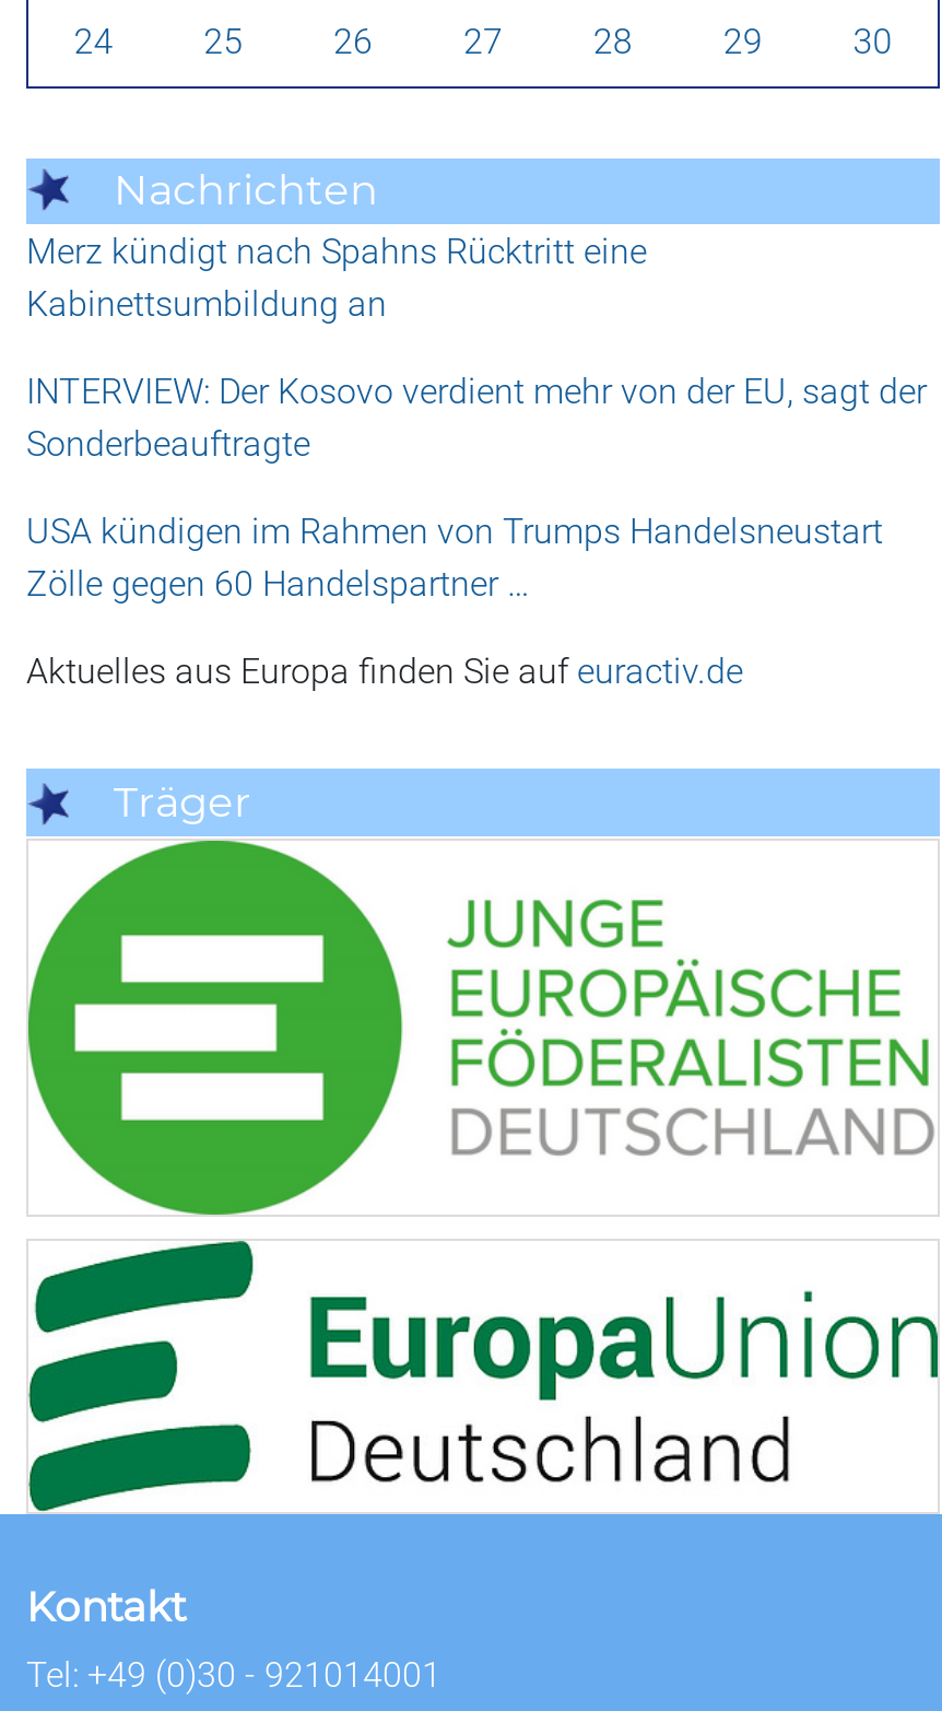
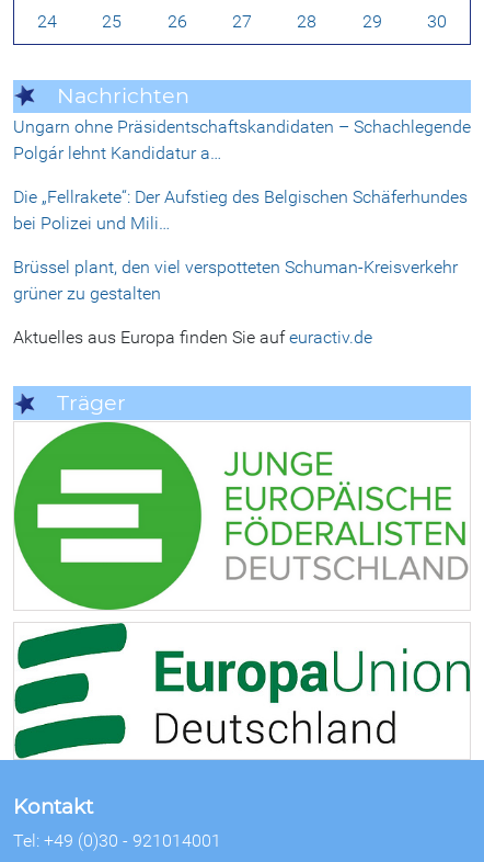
- Merz kündigt nach Spahns Rücktritt eine
- Kabinettsumbildung an
+ Ungarn ohne Präsidentschaftskandidaten – Schachlegende
+ Polgár lehnt Kandidatur a…

- INTERVIEW: Der Kosovo verdient mehr von der EU, sagt der
- Sonderbeauftragte
+ Die „Fellrakete“: Der Aufstieg des Belgischen Schäferhundes
+ bei Polizei und Mili…

- USA kündigen im Rahmen von Trumps Handelsneustart
- Zölle gegen 60 Handelspartner …
+ Brüssel plant, den viel verspotteten Schuman-Kreisverkehr
+ grüner zu gestalten
